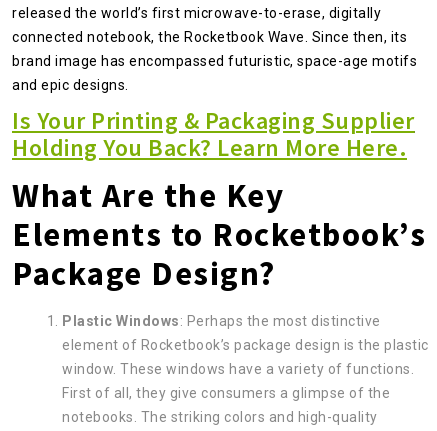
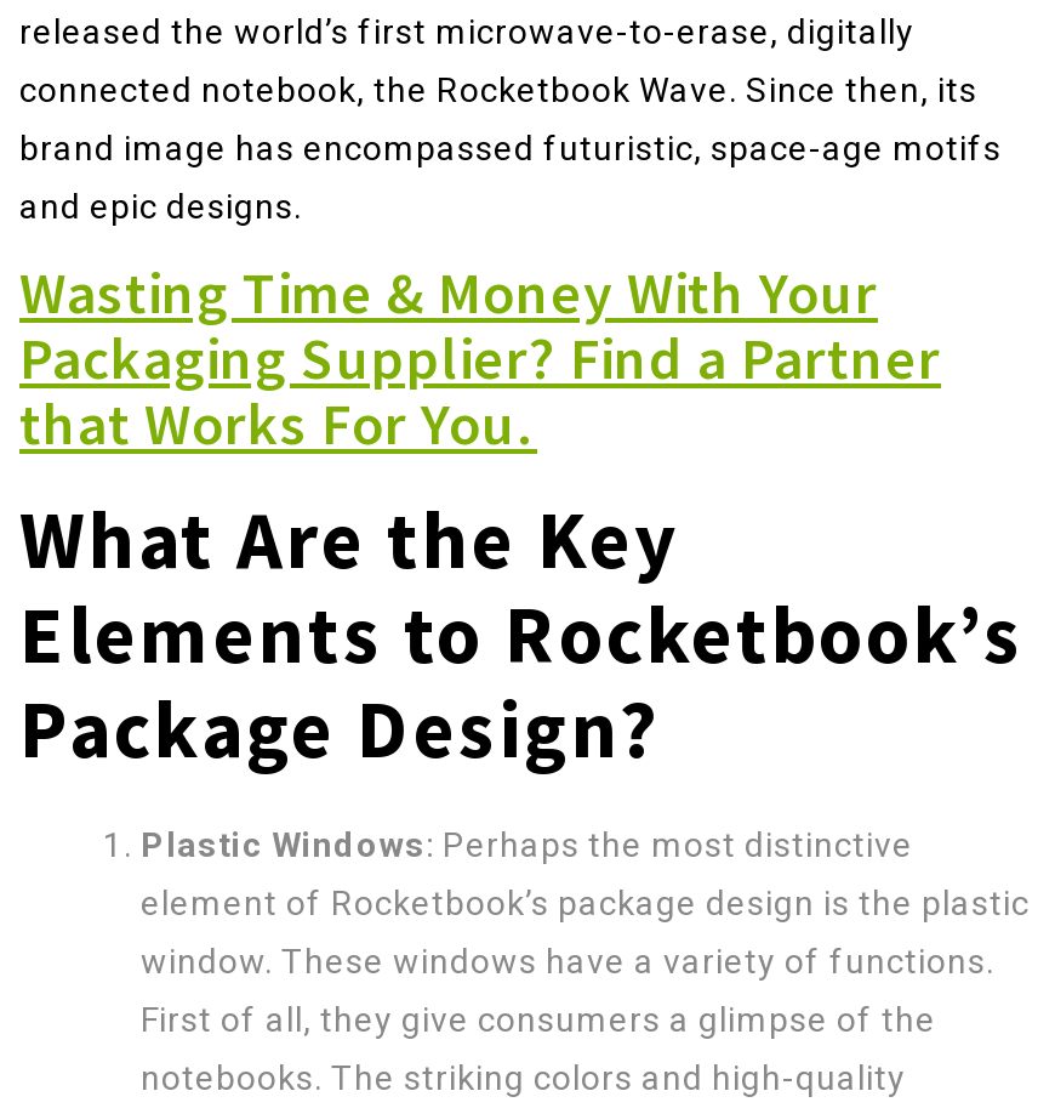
- Is Your Printing & Packaging Supplier
- Holding You Back? Learn More Here.
+ Wasting Time & Money With Your
+ Packaging Supplier? Find a Partner
+ that Works For You.
